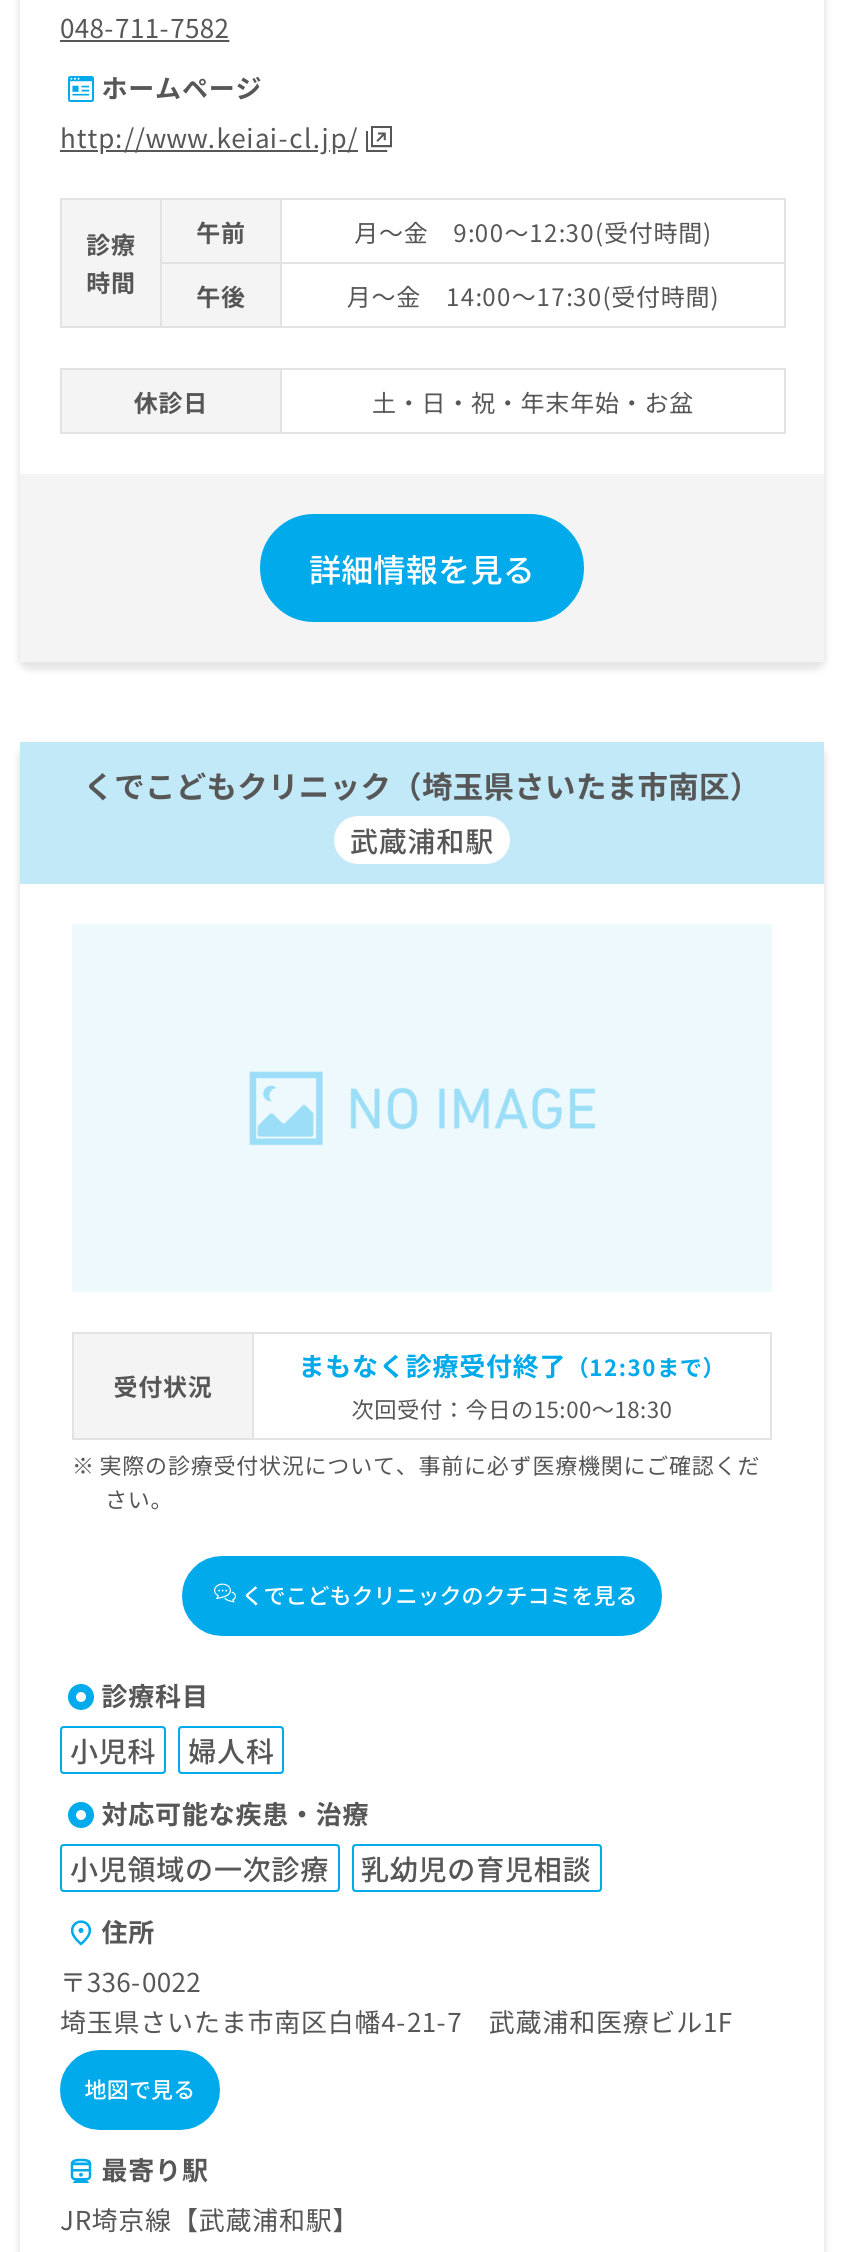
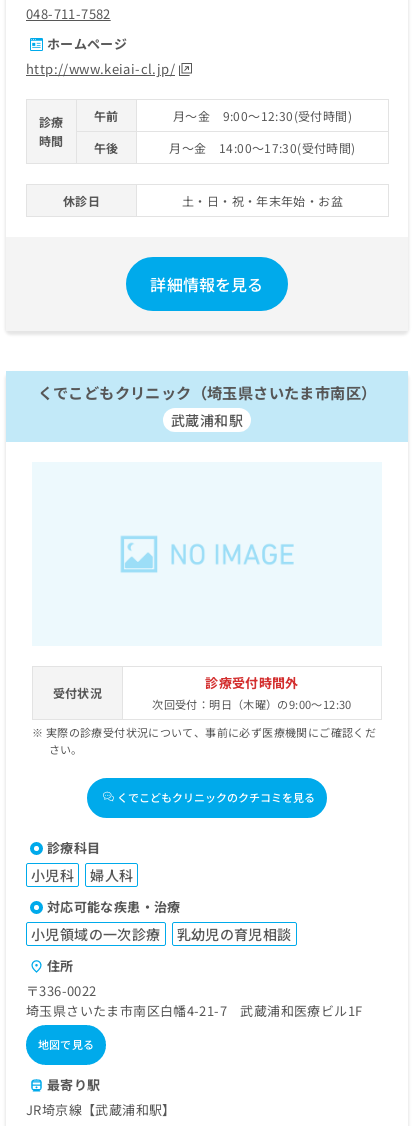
- まもなく診療受付終了（12:30まで）
- 次回受付：今日の15:00～18:30
+ 診療受付時間外
+ 次回受付：明日（木曜）の9:00～12:30
